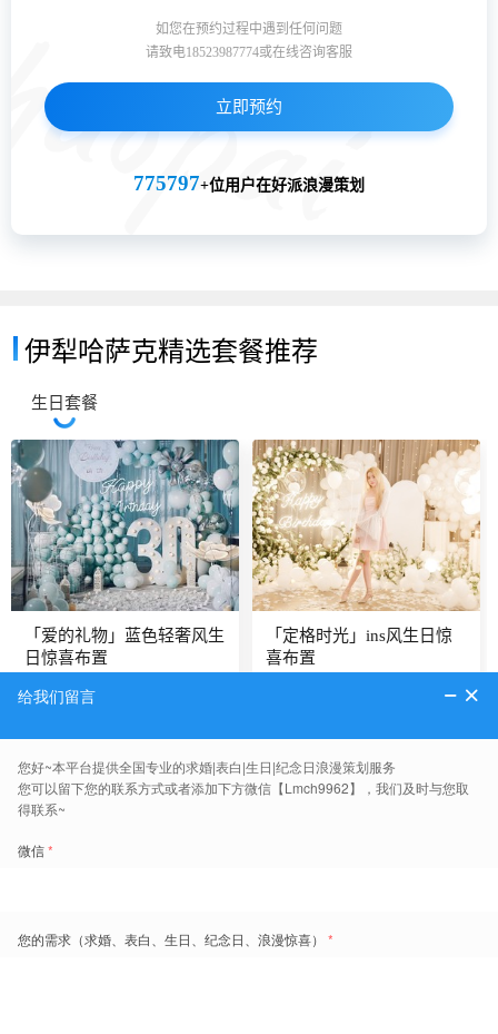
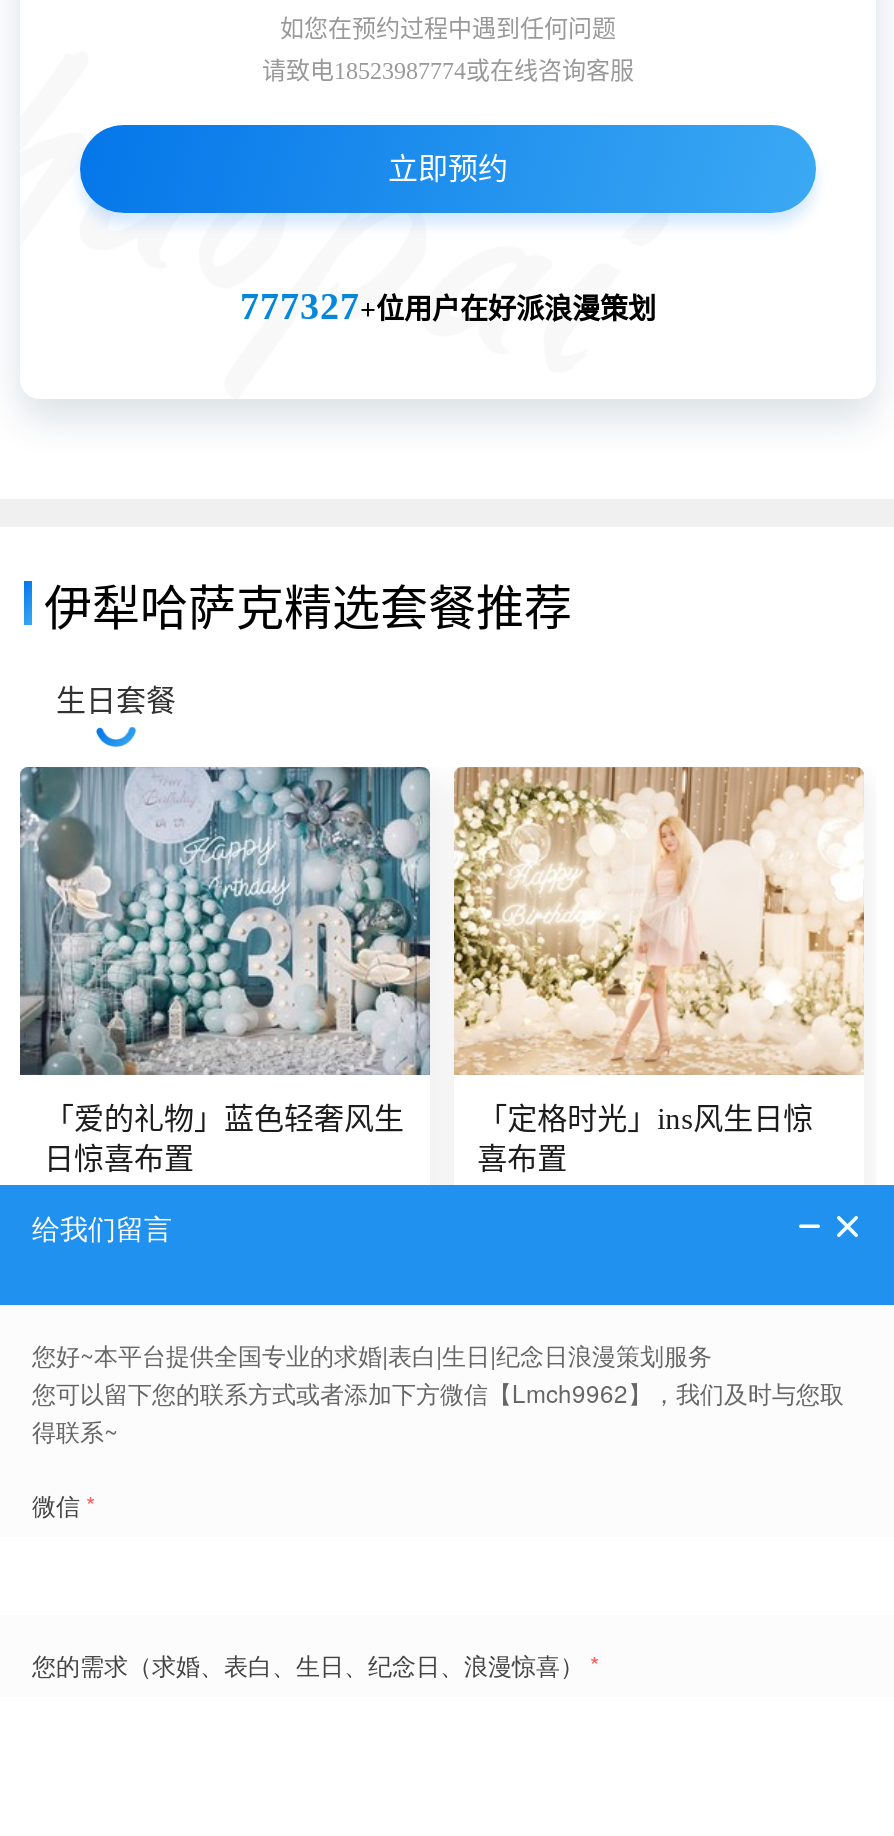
- 775797+位用户在好派浪漫策划
+ 777327+位用户在好派浪漫策划
